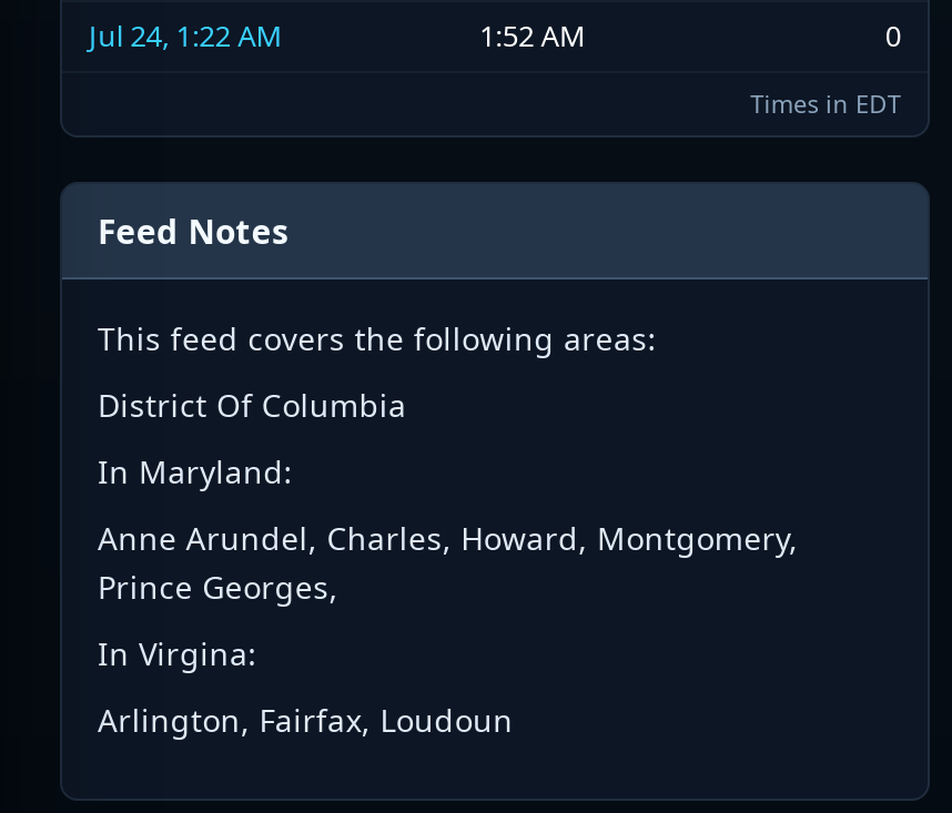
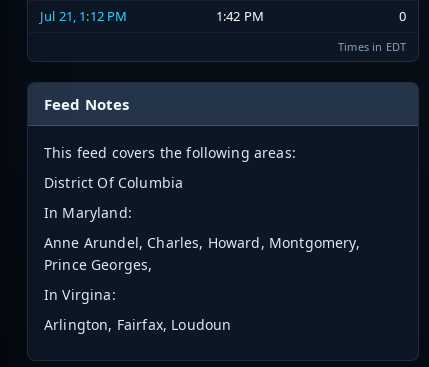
- Jul 24, 1:22 AM
- 1:52 AM
+ Jul 21, 1:12 PM
+ 1:42 PM
